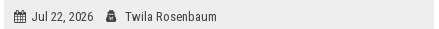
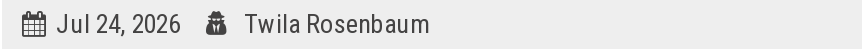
- Jul 22, 2026 Twila Rosenbaum
+ Jul 24, 2026 Twila Rosenbaum
